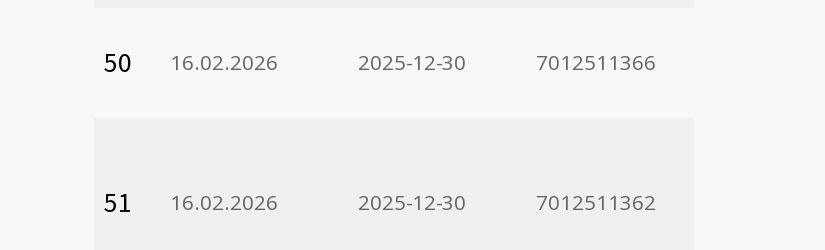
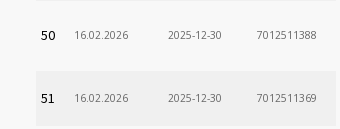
- 7012511366
+ 7012511388

- 7012511362
+ 7012511369
